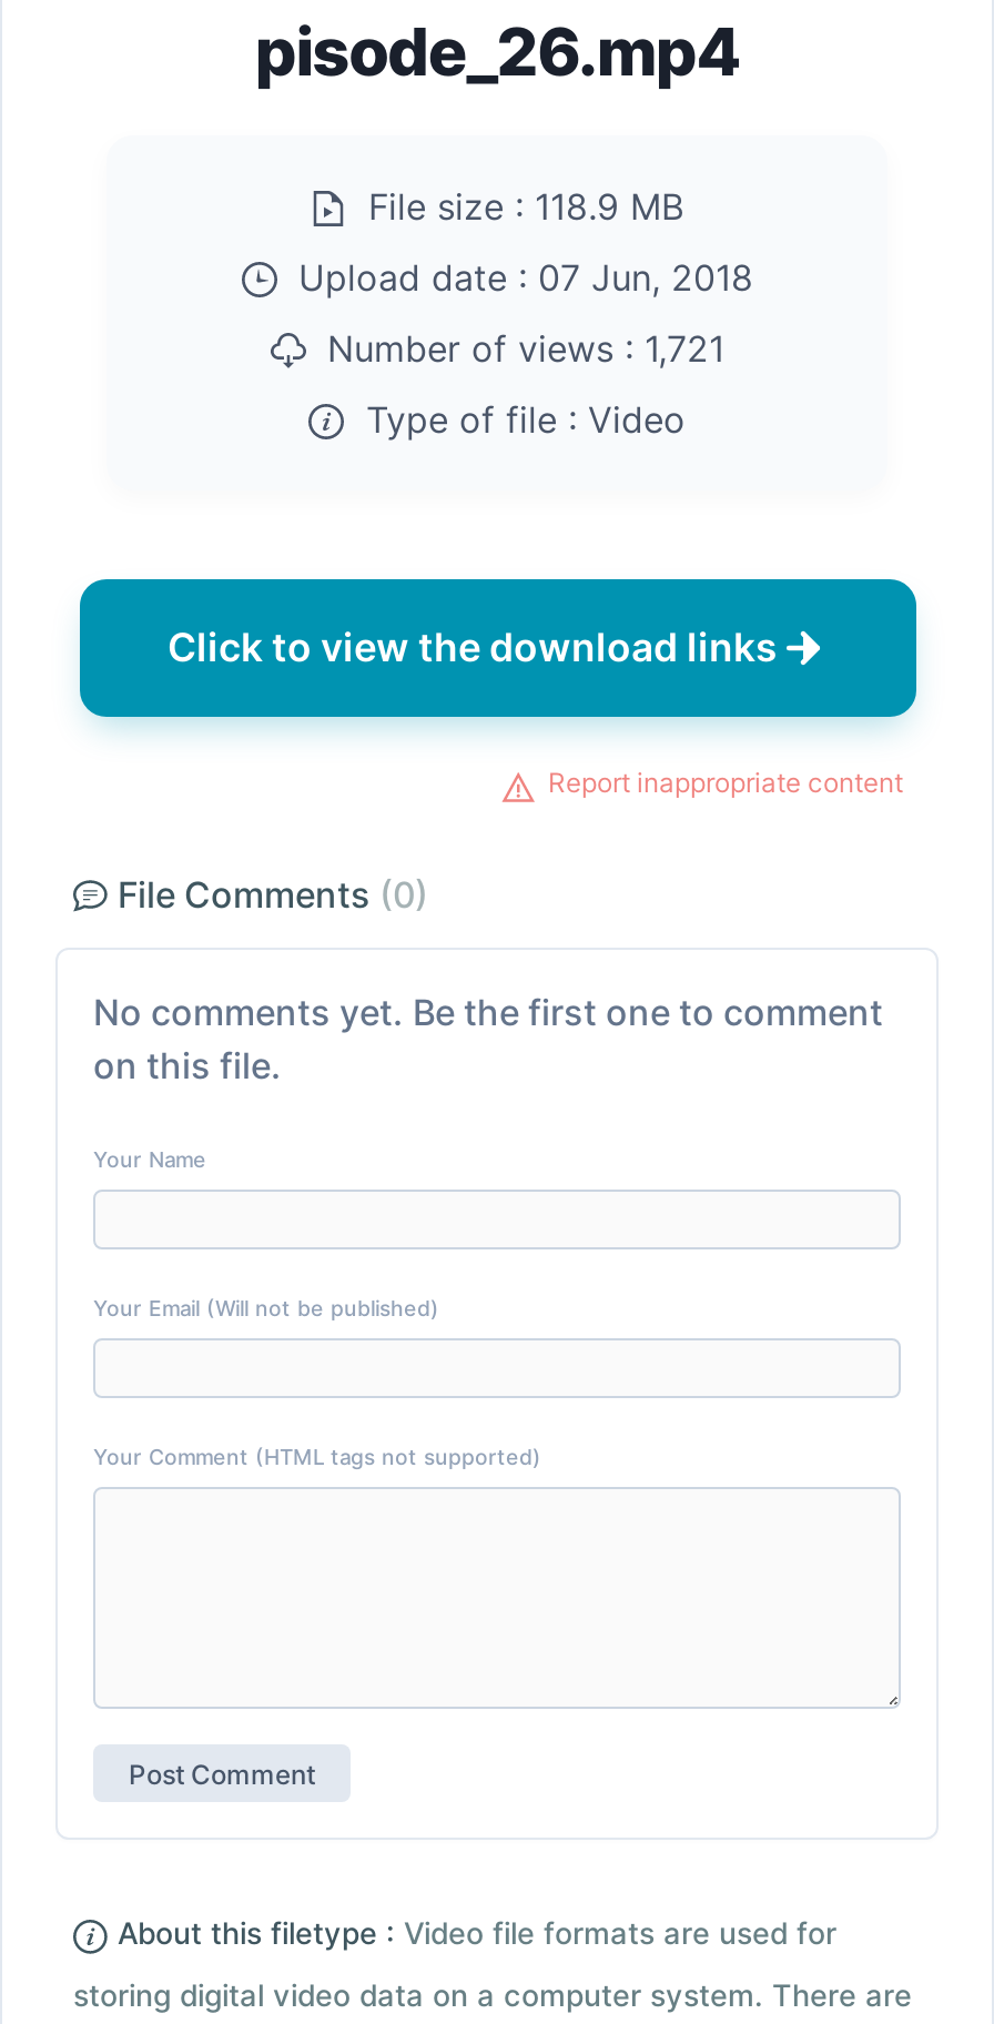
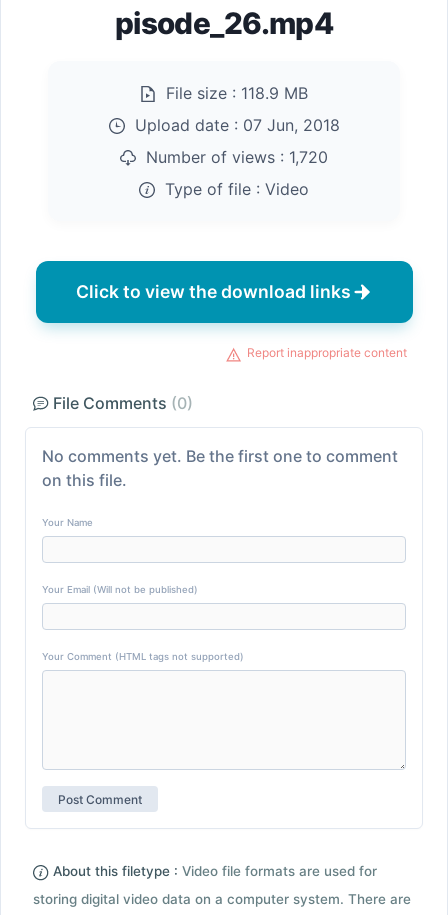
- Number of views : 1,721
+ Number of views : 1,720
